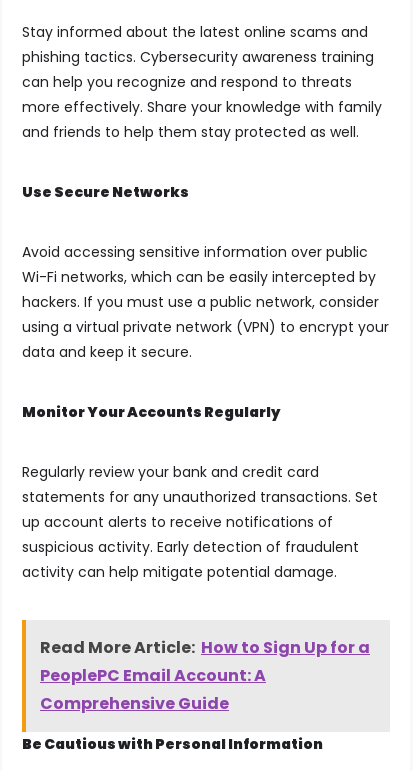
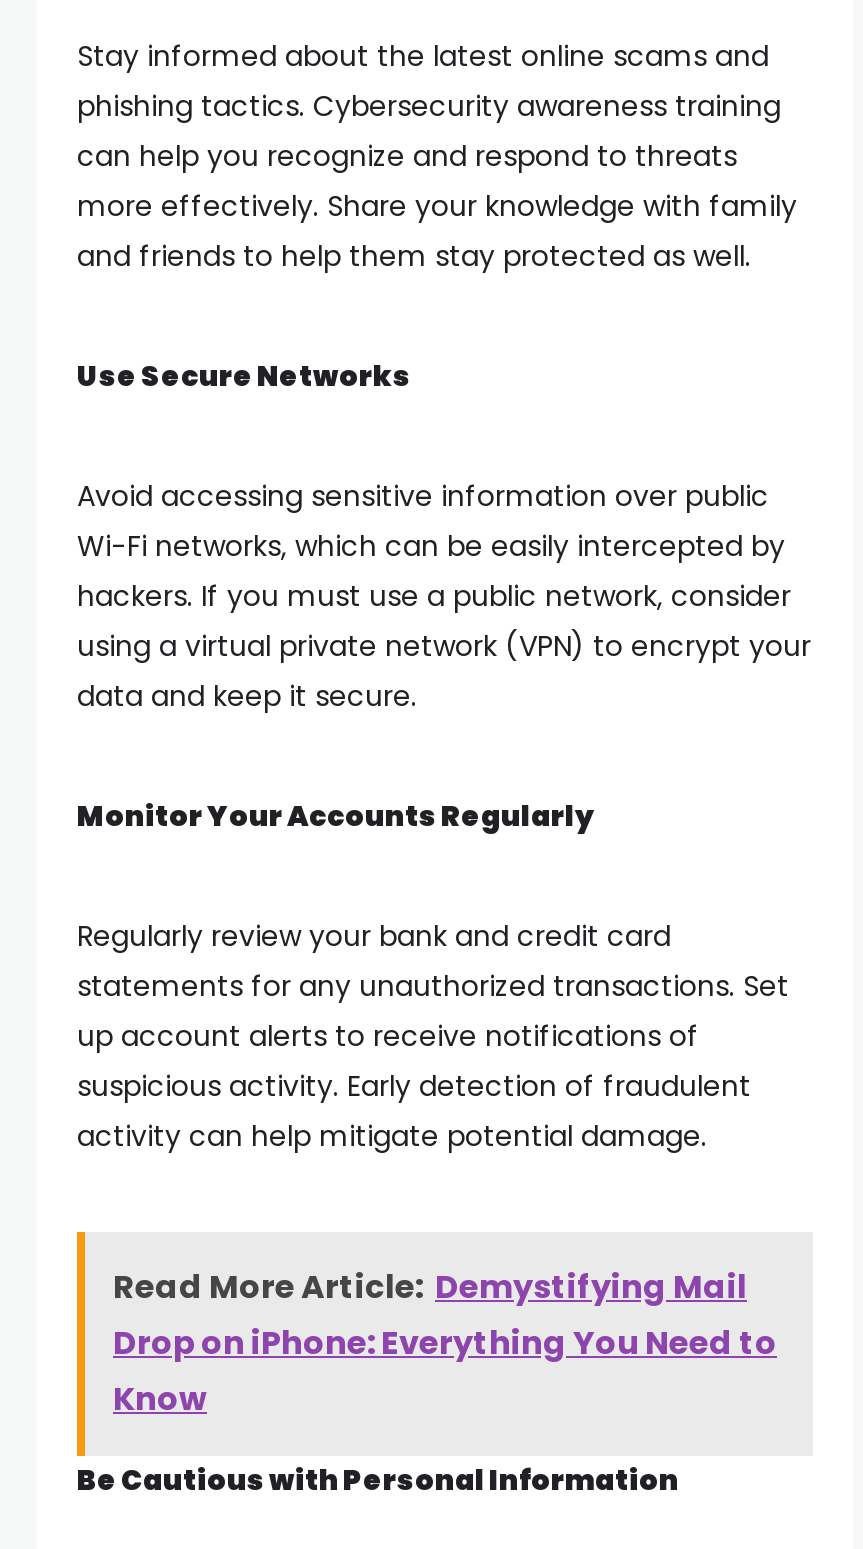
- Read More Article: How to Sign Up for a
- PeoplePC Email Account: A
- Comprehensive Guide
+ Read More Article: Demystifying Mail
+ Drop on iPhone: Everything You Need to
+ Know
